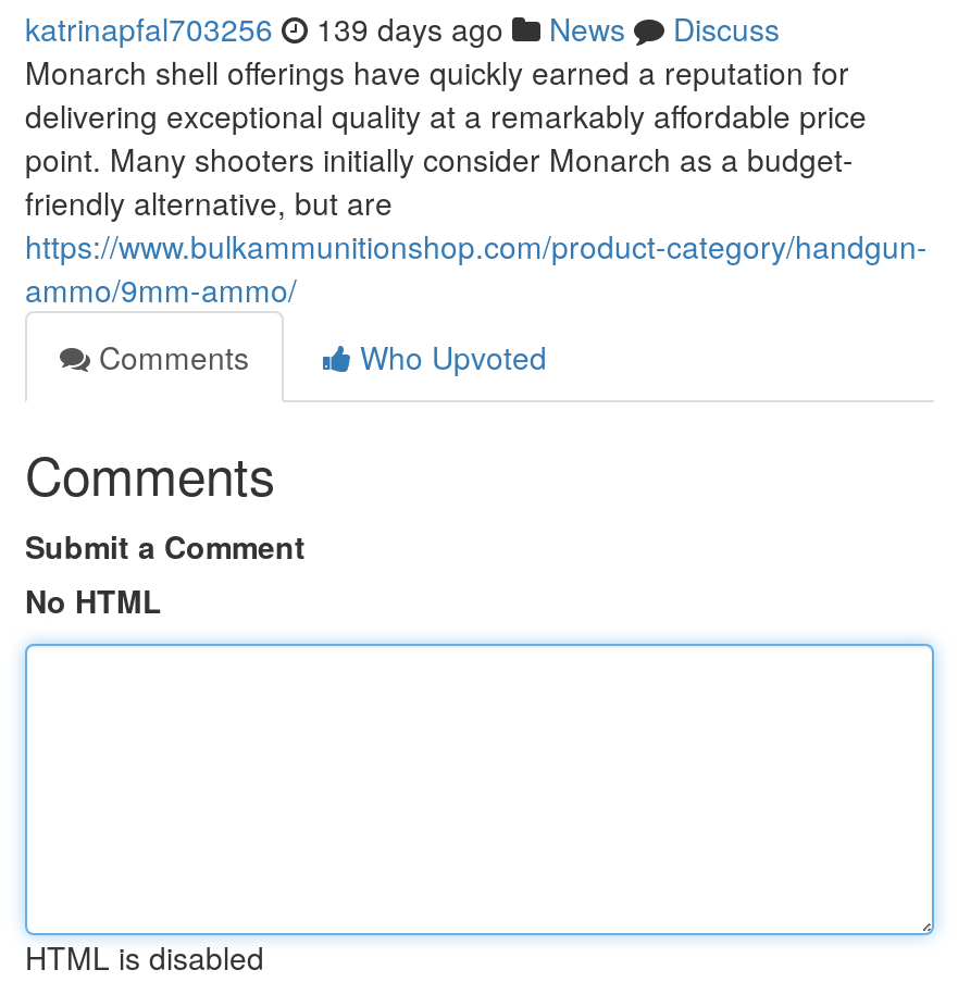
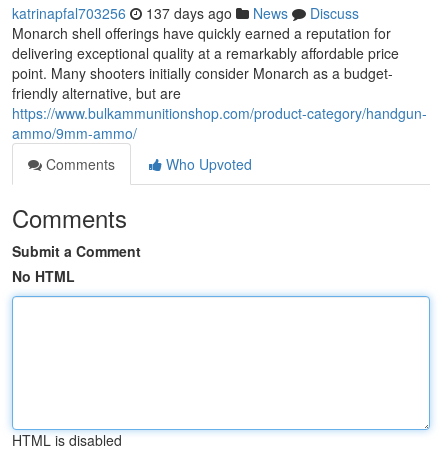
- katrinapfal703256 139 days ago News Discuss
+ katrinapfal703256 137 days ago News Discuss
